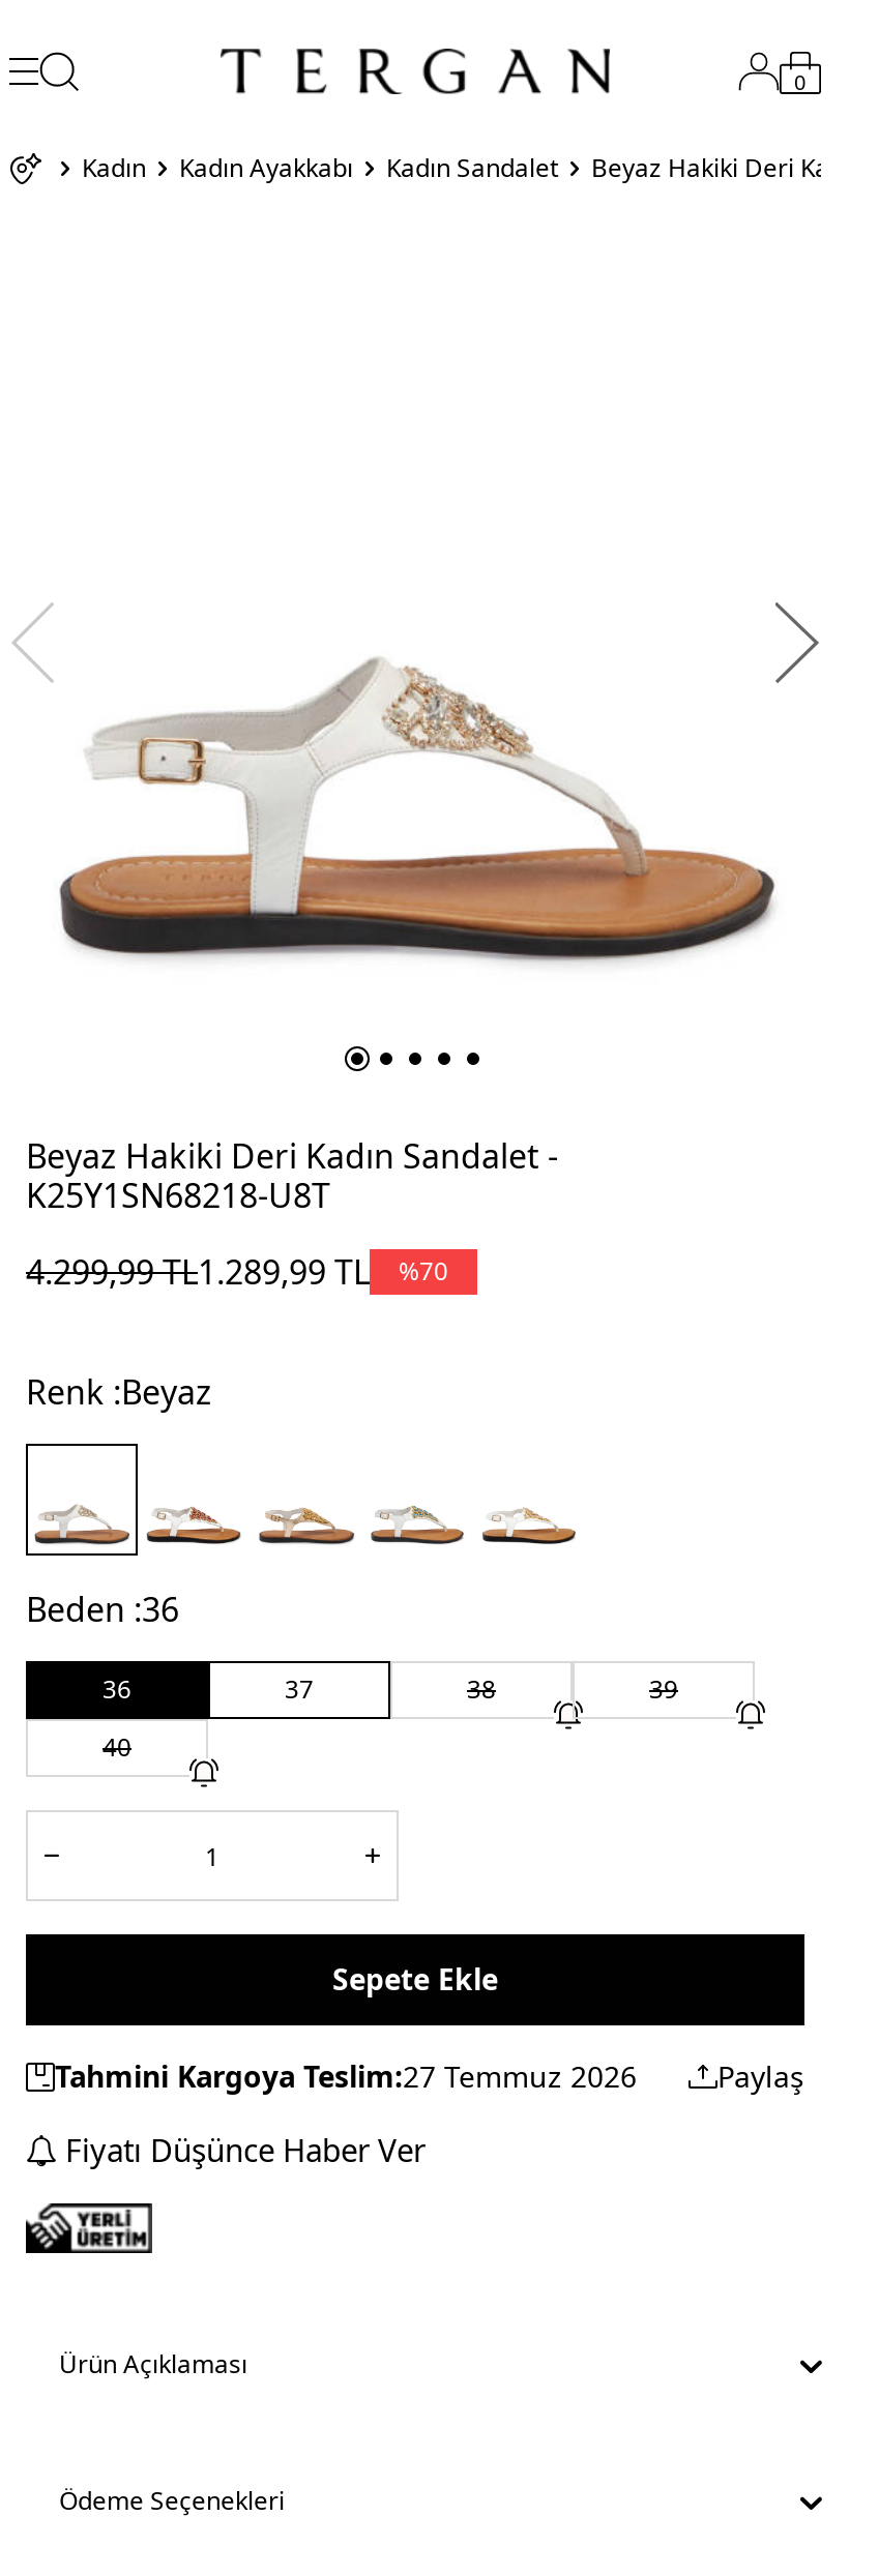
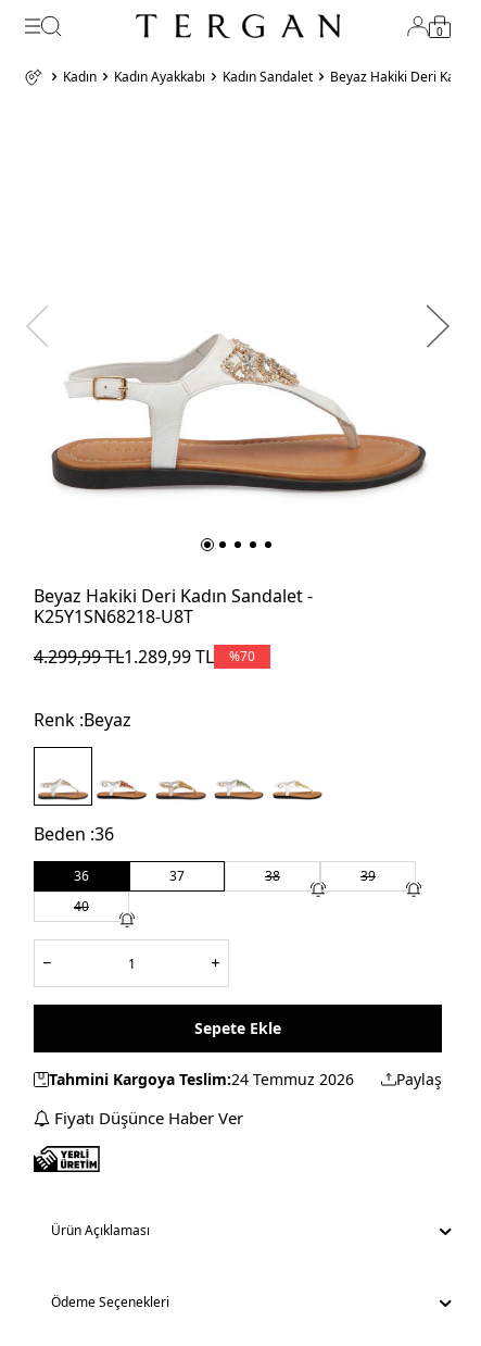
- Tahmini Kargoya Teslim:27 Temmuz 2026
+ Tahmini Kargoya Teslim:24 Temmuz 2026
